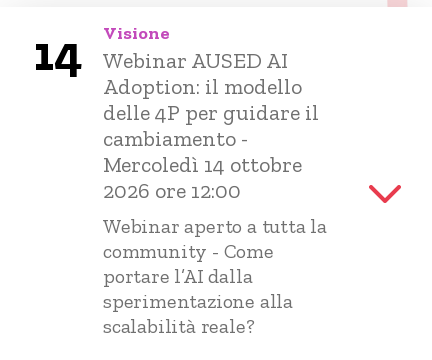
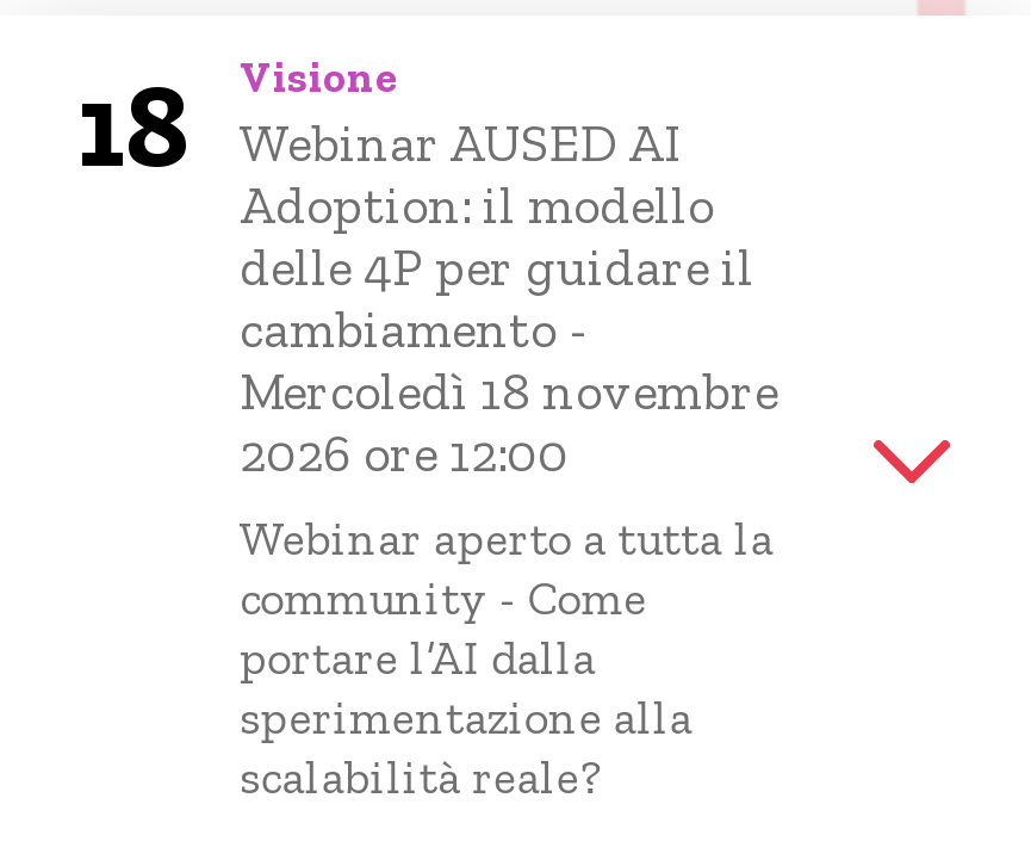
- 14 Visione Webinar AUSED AI
+ 18 Visione Webinar AUSED AI

- Mercoledì 14 ottobre
+ Mercoledì 18 novembre
